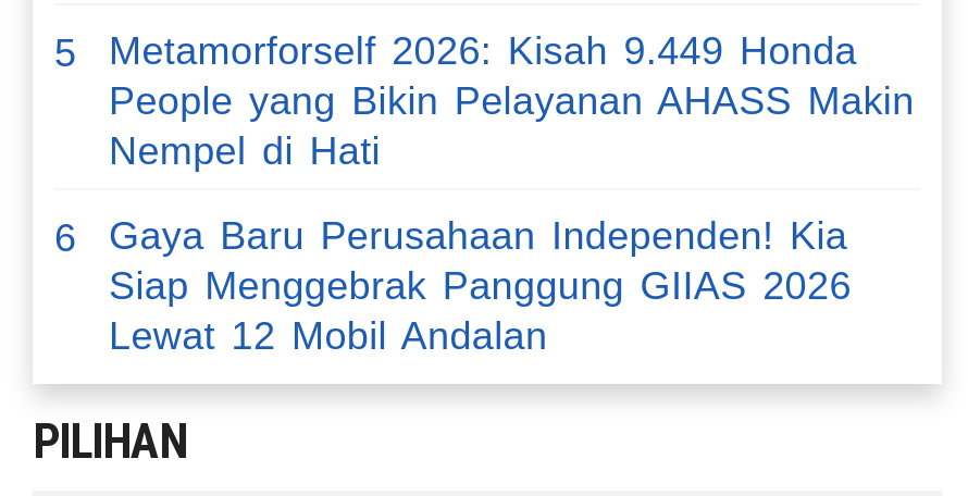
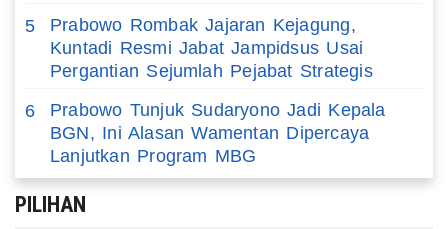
- Metamorforself 2026: Kisah 9.449 Honda
- People yang Bikin Pelayanan AHASS Makin
- Nempel di Hati
+ Prabowo Rombak Jajaran Kejagung,
+ Kuntadi Resmi Jabat Jampidsus Usai
+ Pergantian Sejumlah Pejabat Strategis

- Gaya Baru Perusahaan Independen! Kia
- Siap Menggebrak Panggung GIIAS 2026
- Lewat 12 Mobil Andalan
+ Prabowo Tunjuk Sudaryono Jadi Kepala
+ BGN, Ini Alasan Wamentan Dipercaya
+ Lanjutkan Program MBG
